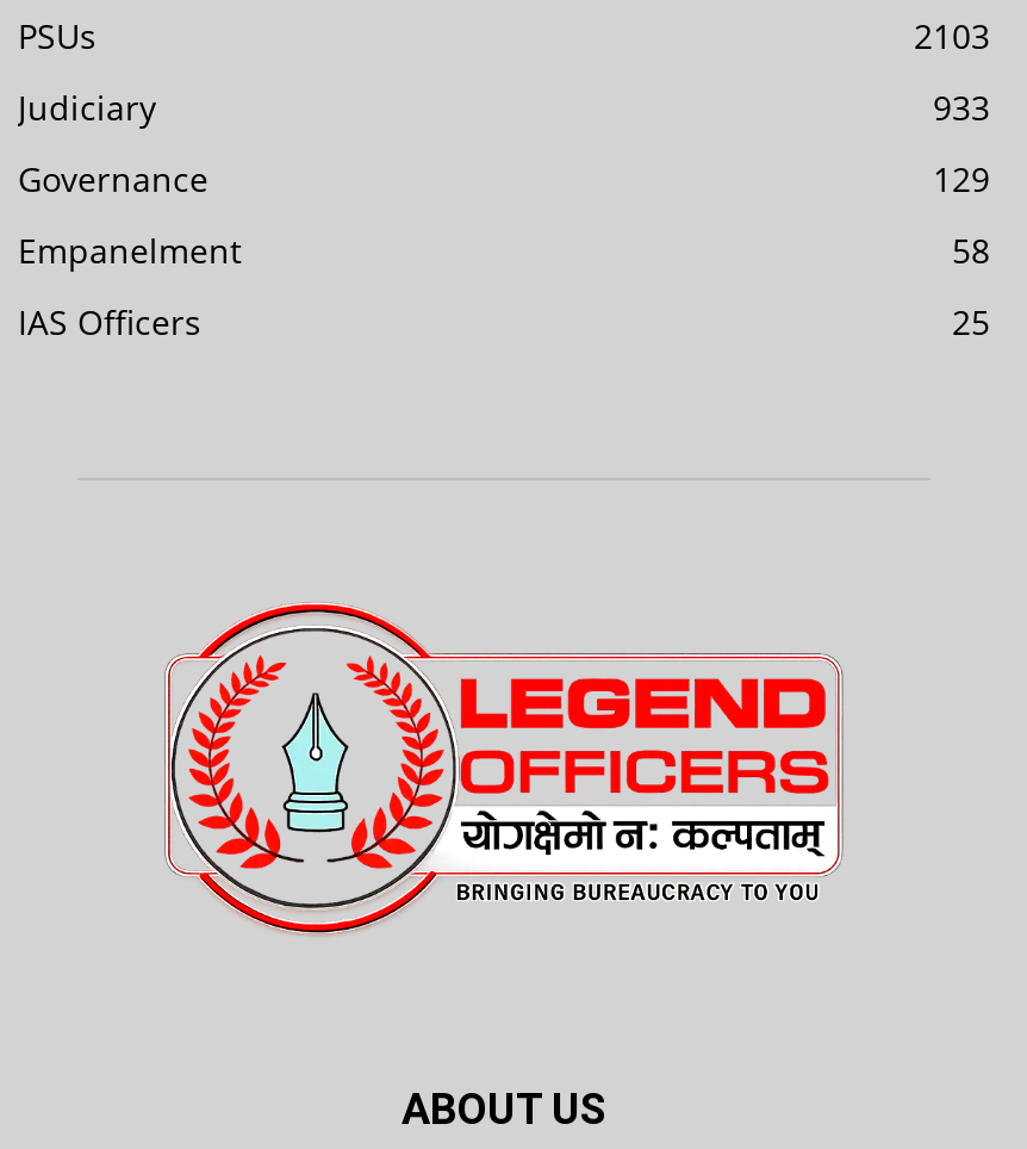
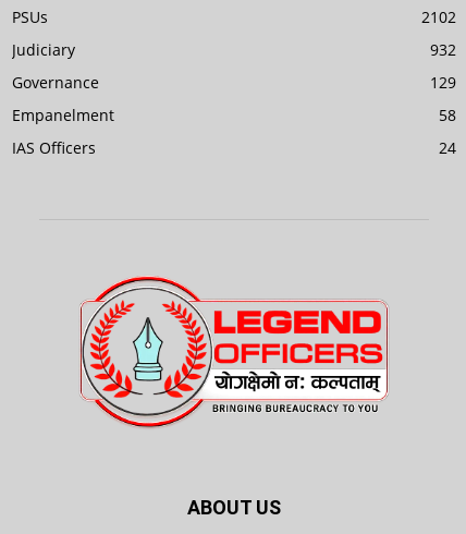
- 2103
+ 2102

- 933
+ 932

- 25
+ 24
